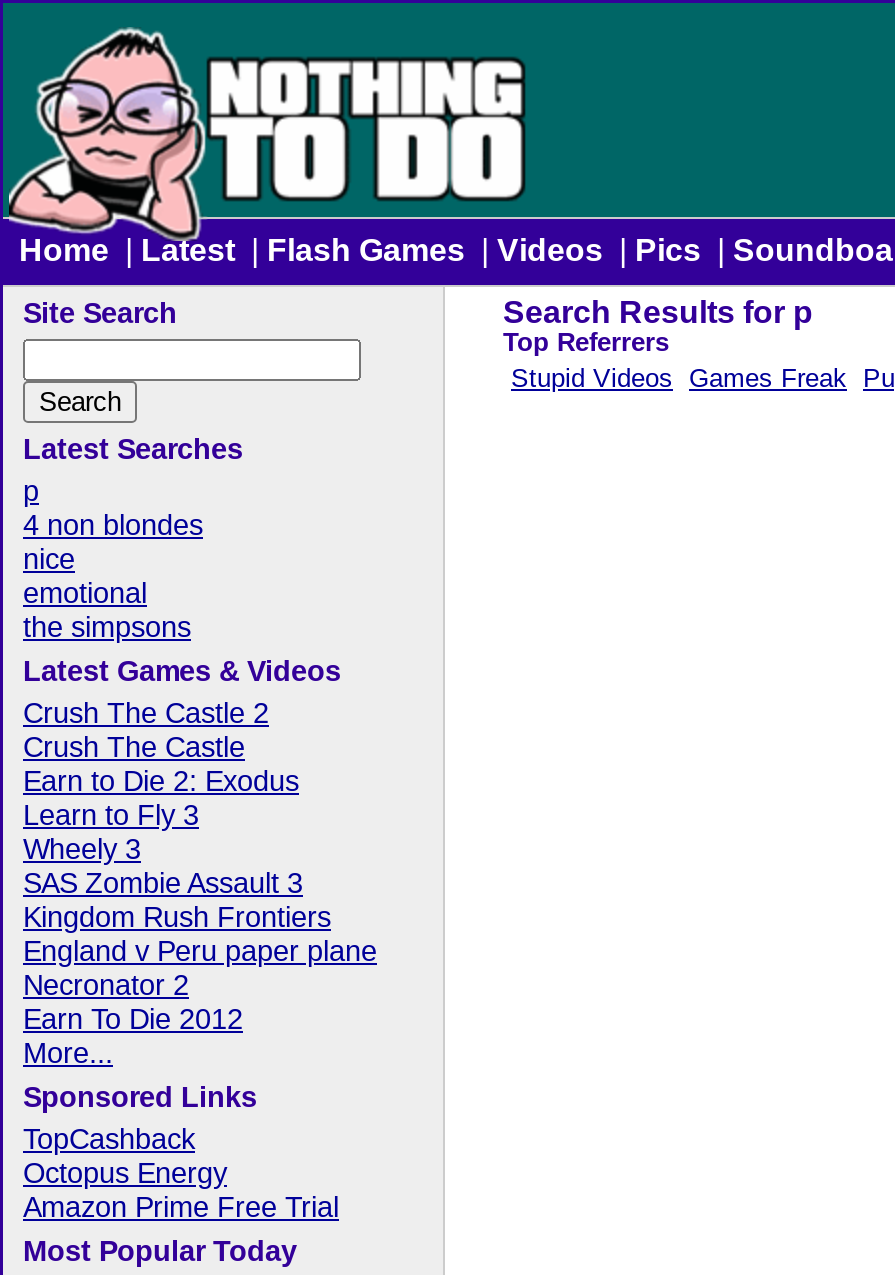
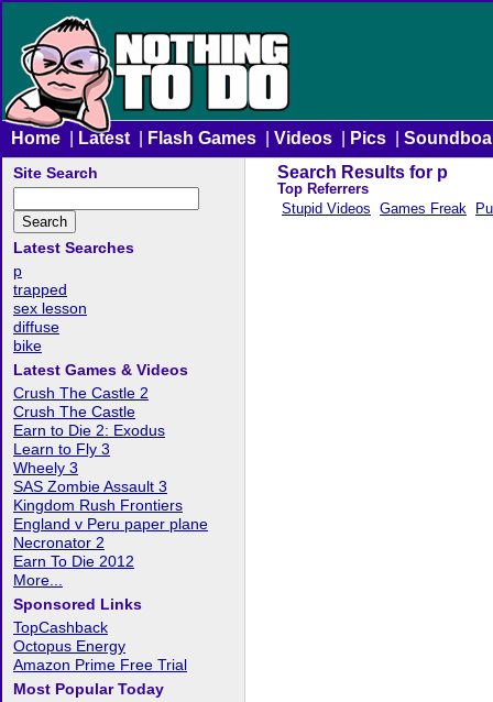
- 4 non blondes
- nice
- emotional
- the simpsons
+ trapped
+ sex lesson
+ diffuse
+ bike
